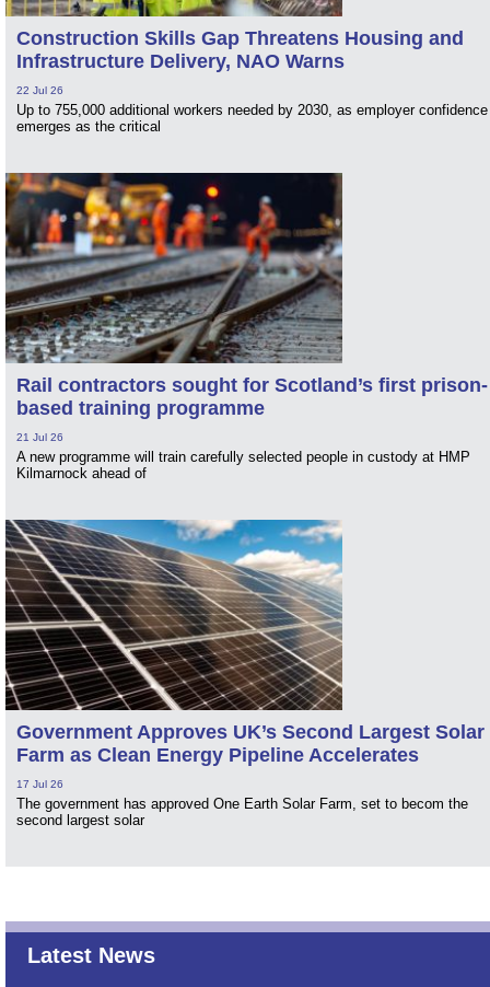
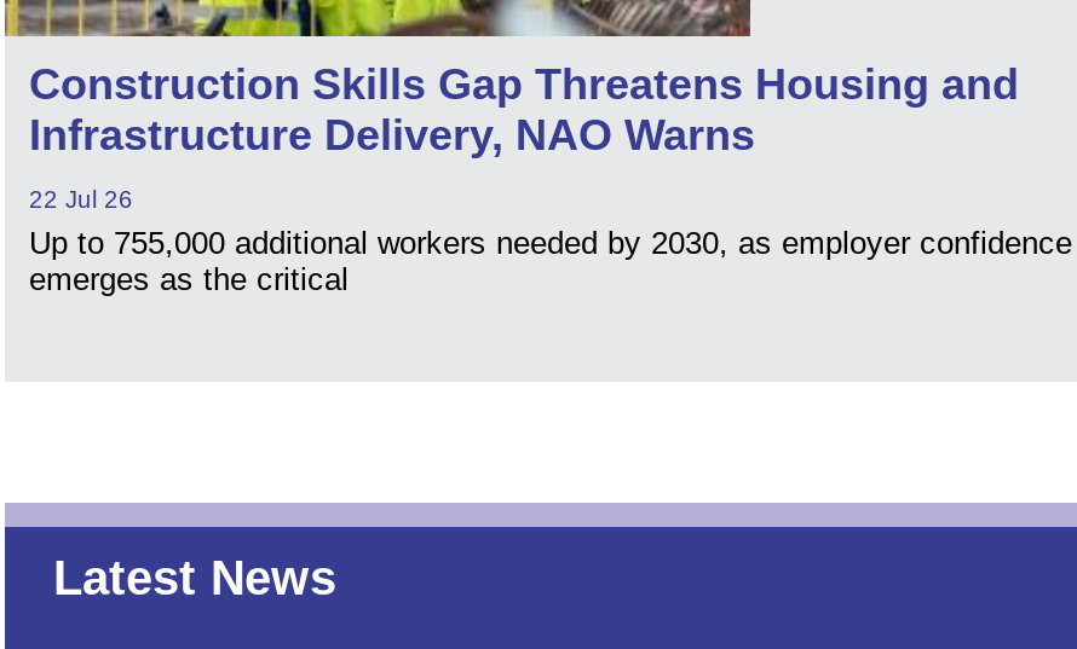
- [image]
- Rail contractors sought for Scotland’s first prison-
- based training programme
- 21 Jul 26
- A new programme will train carefully selected people in custody at HMP
- Kilmarnock ahead of

- [image]
- Government Approves UK’s Second Largest Solar
- Farm as Clean Energy Pipeline Accelerates
- 17 Jul 26
- The government has approved One Earth Solar Farm, set to becom the
- second largest solar
